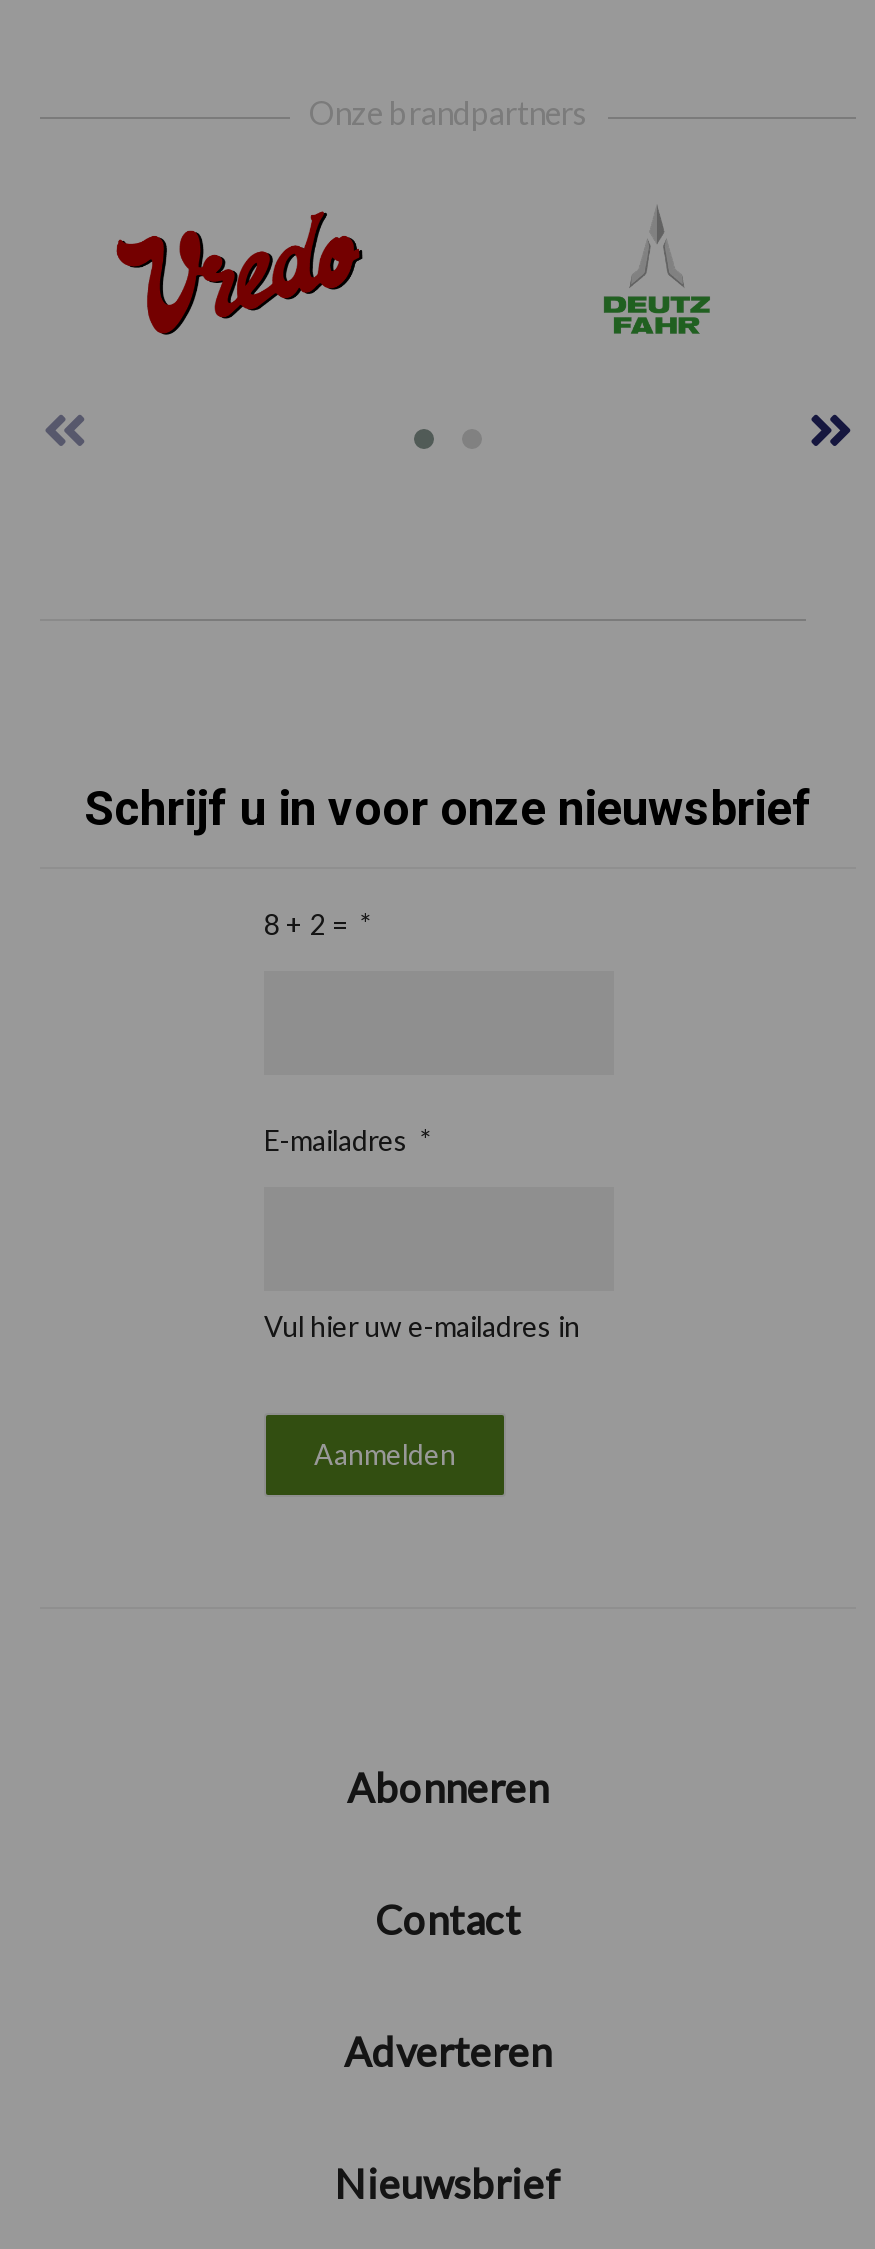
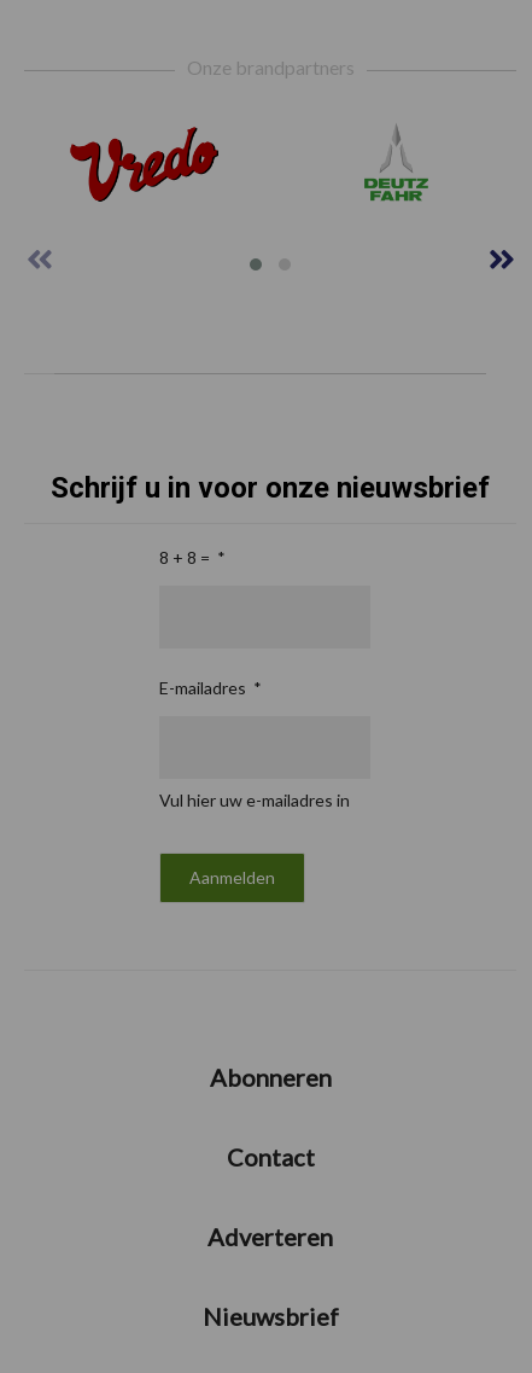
- 8 + 2 = *
+ 8 + 8 = *
